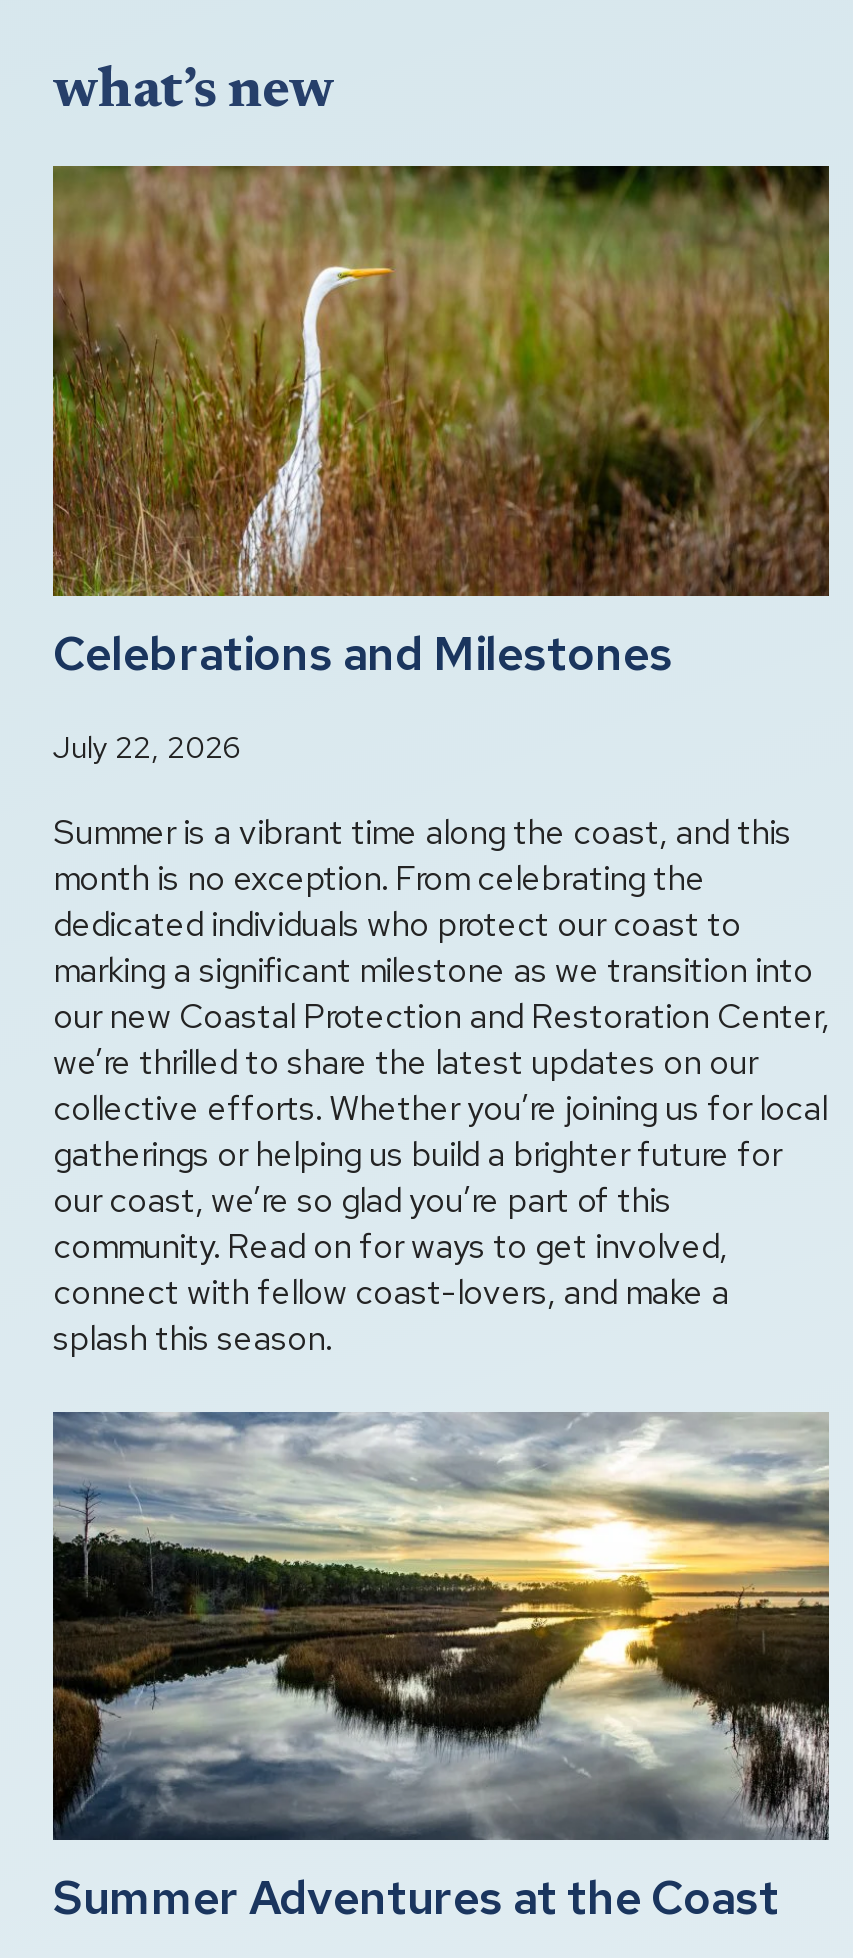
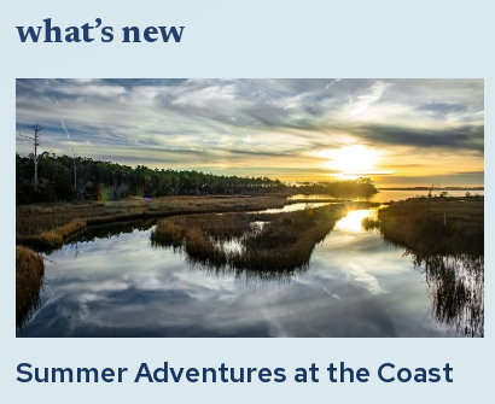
- [image]
- Celebrations and Milestones
- July 22, 2026
- Summer is a vibrant time along the coast, and this
- month is no exception. From celebrating the
- dedicated individuals who protect our coast to
- marking a significant milestone as we transition into
- our new Coastal Protection and Restoration Center,
- we’re thrilled to share the latest updates on our
- collective efforts. Whether you’re joining us for local
- gatherings or helping us build a brighter future for
- our coast, we’re so glad you’re part of this
- community. Read on for ways to get involved,
- connect with fellow coast-lovers, and make a
- splash this season.
